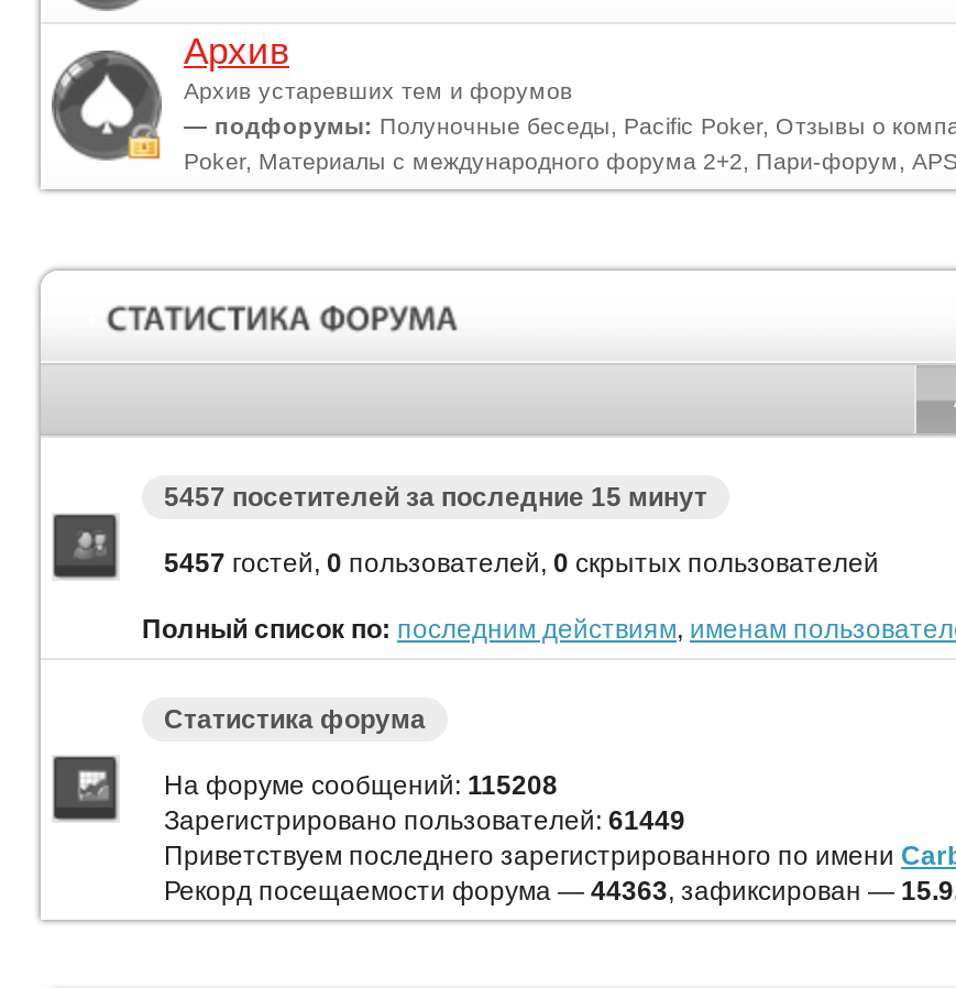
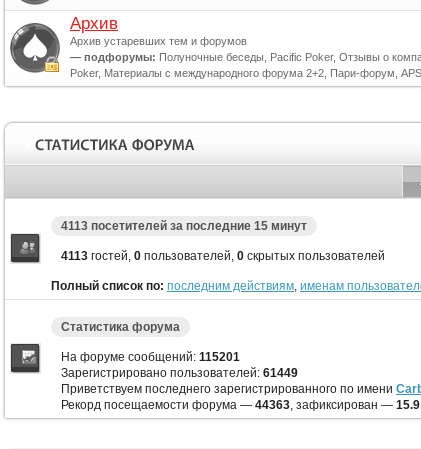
- 5457 посетителей за последние 15 минут
+ 4113 посетителей за последние 15 минут

- 5457 гостей, 0 пользователей, 0 скрытых пользователей
+ 4113 гостей, 0 пользователей, 0 скрытых пользователей

- На форуме сообщений: 115208
+ На форуме сообщений: 115201
